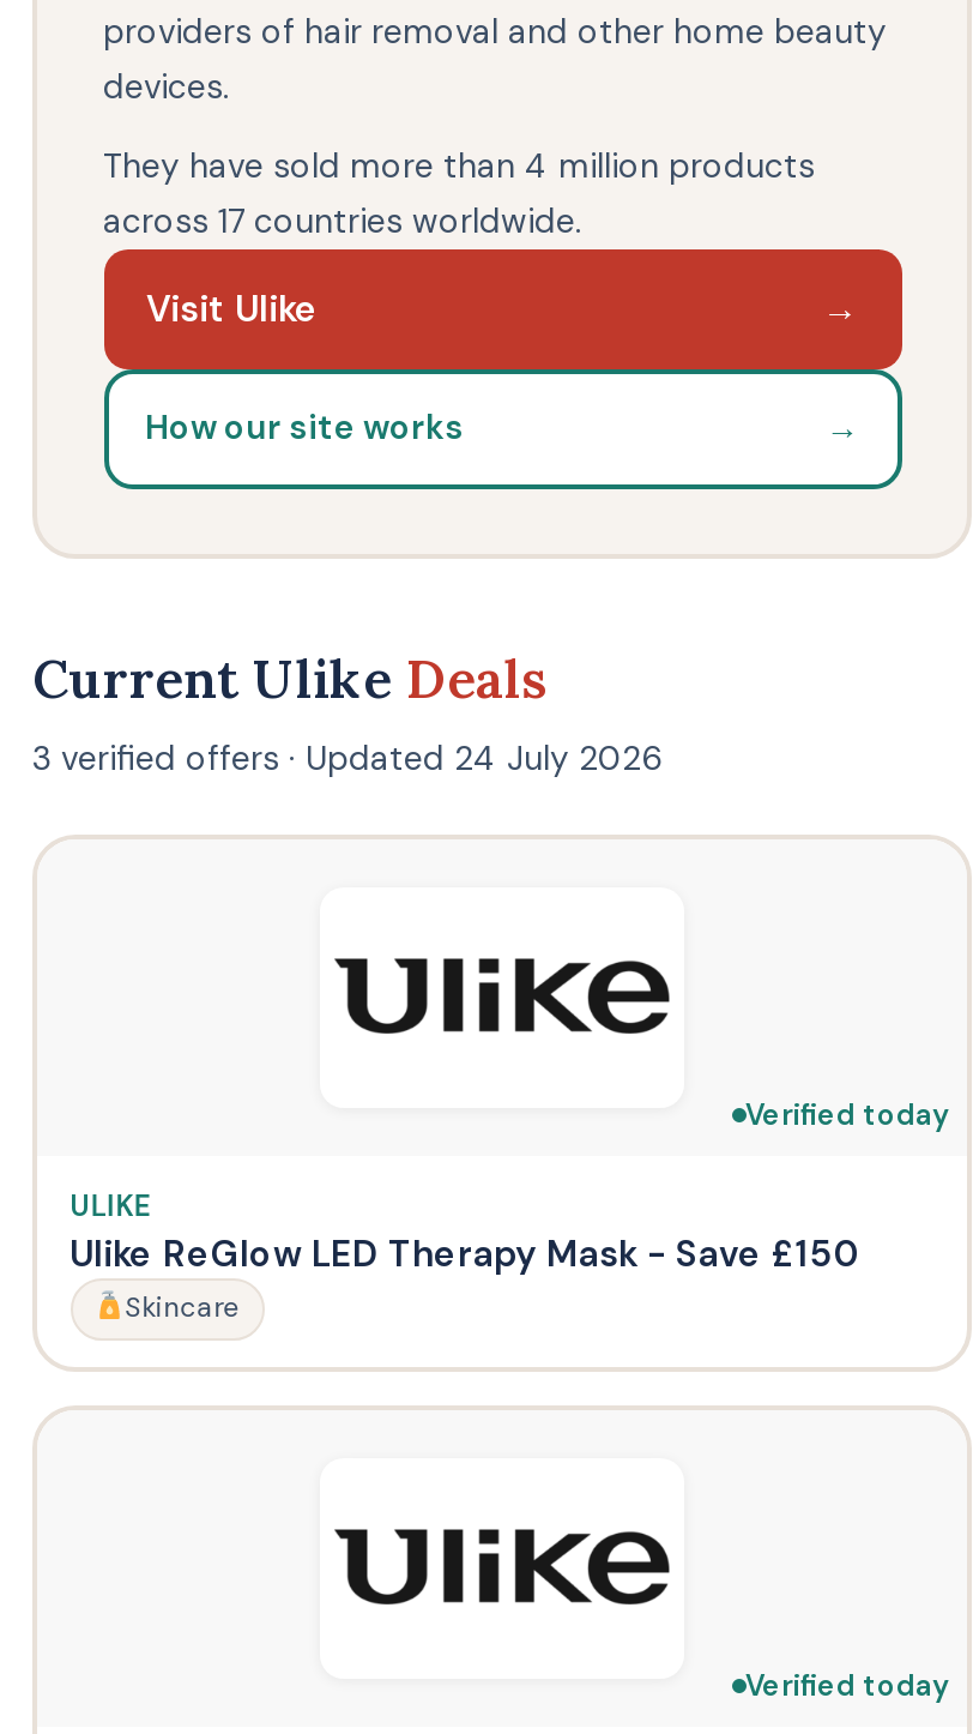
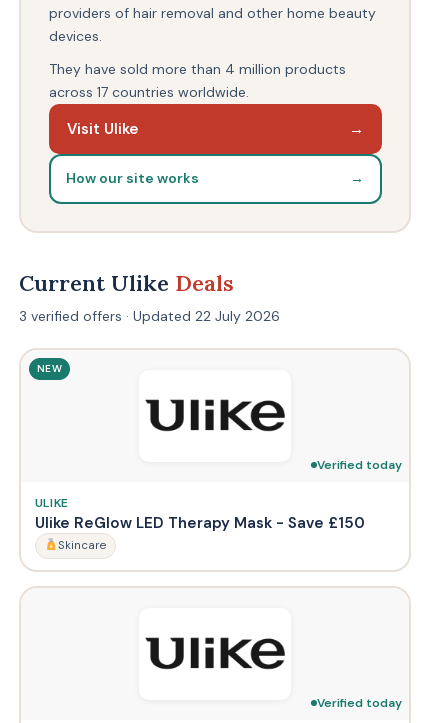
- 3 verified offers · Updated 24 July 2026
+ 3 verified offers · Updated 22 July 2026
+ NEW
